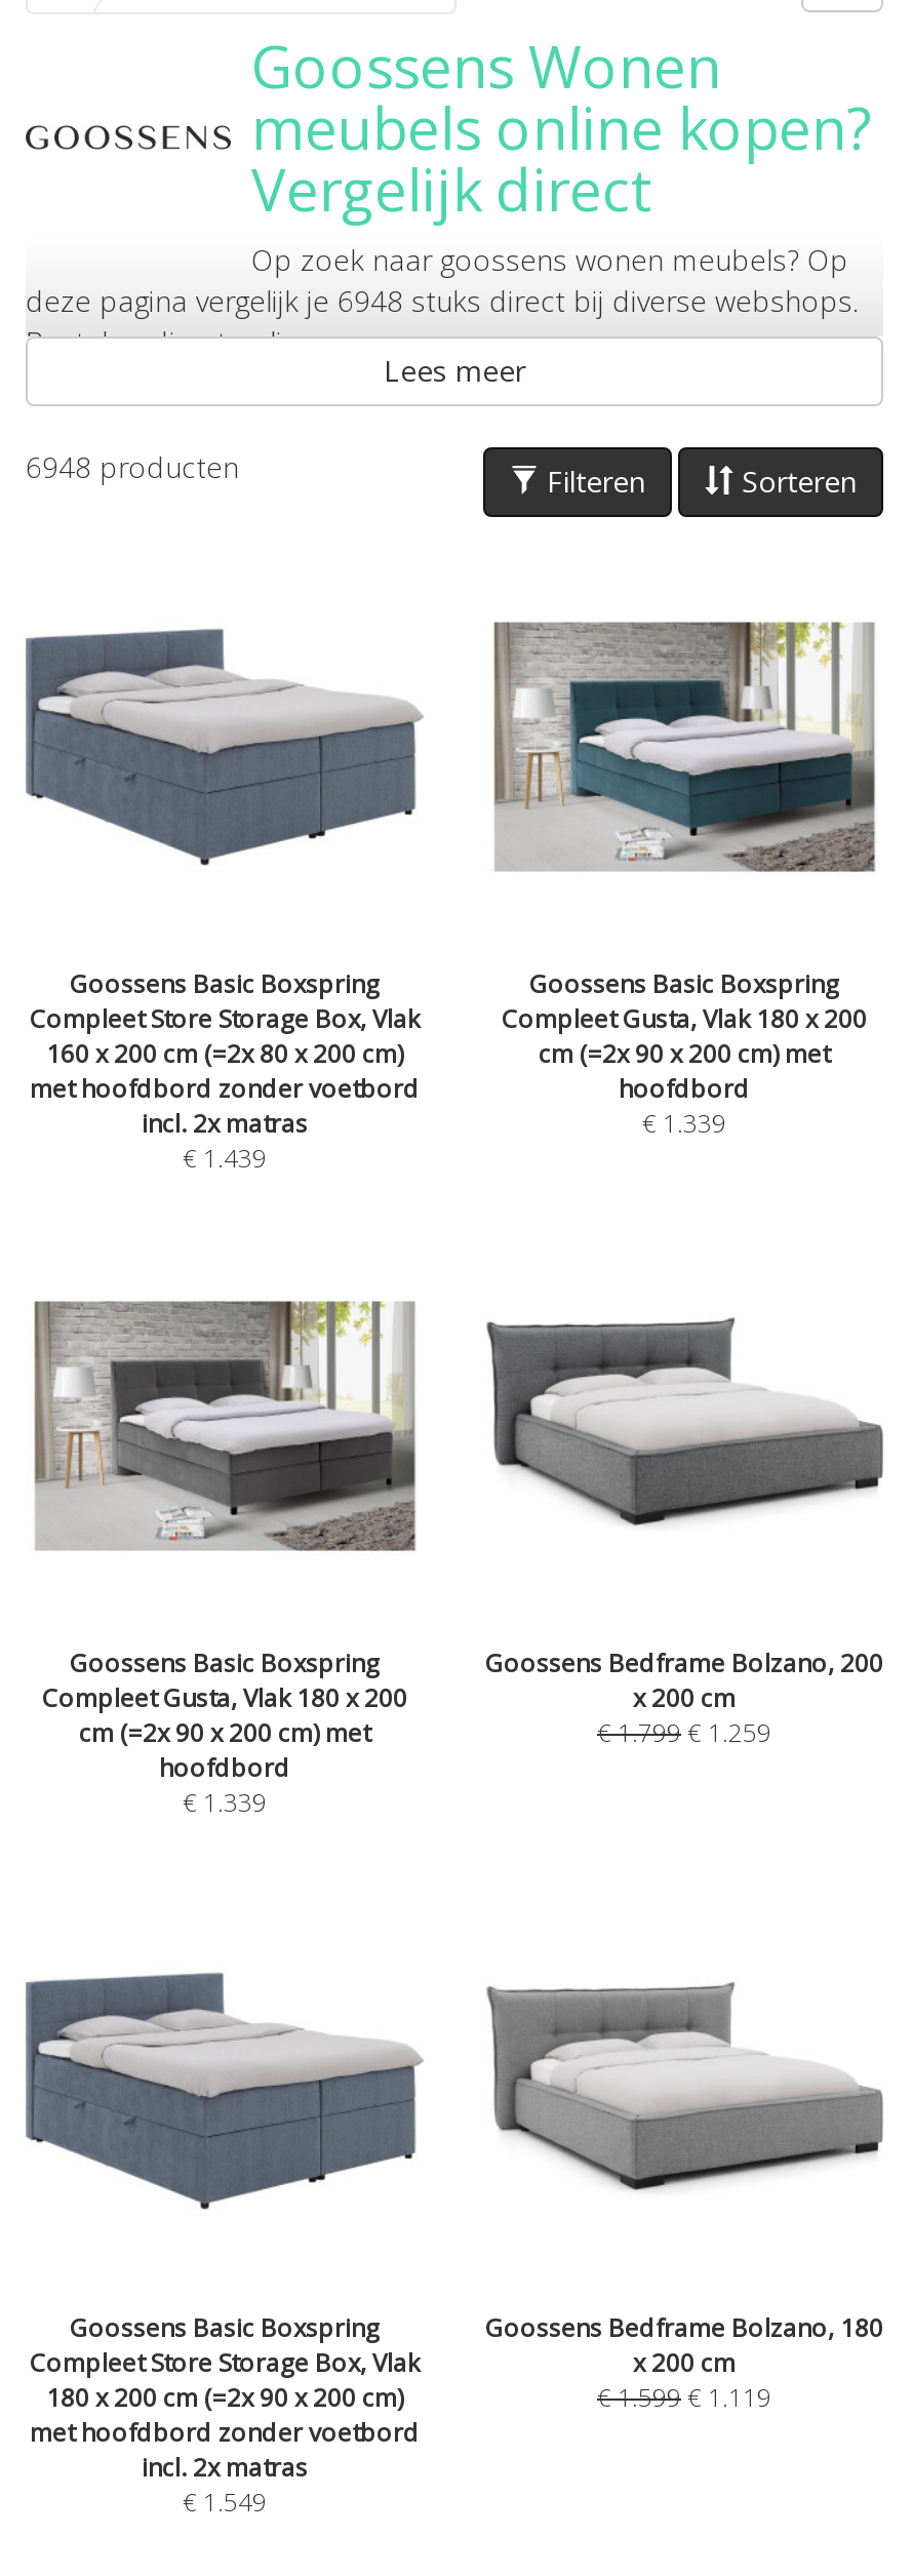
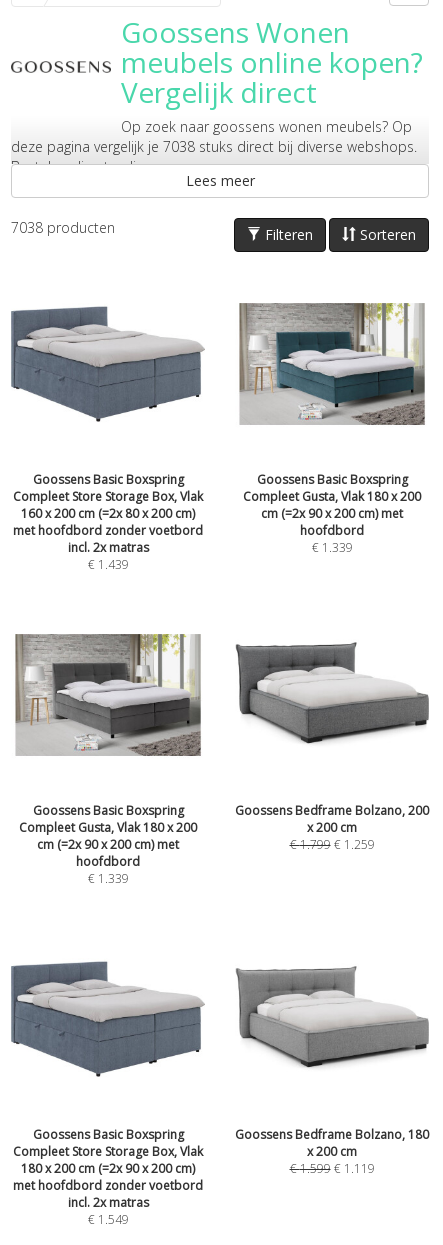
- deze pagina vergelijk je 6948 stuks direct bij diverse webshops.
+ deze pagina vergelijk je 7038 stuks direct bij diverse webshops.

- 6948 producten
+ 7038 producten
